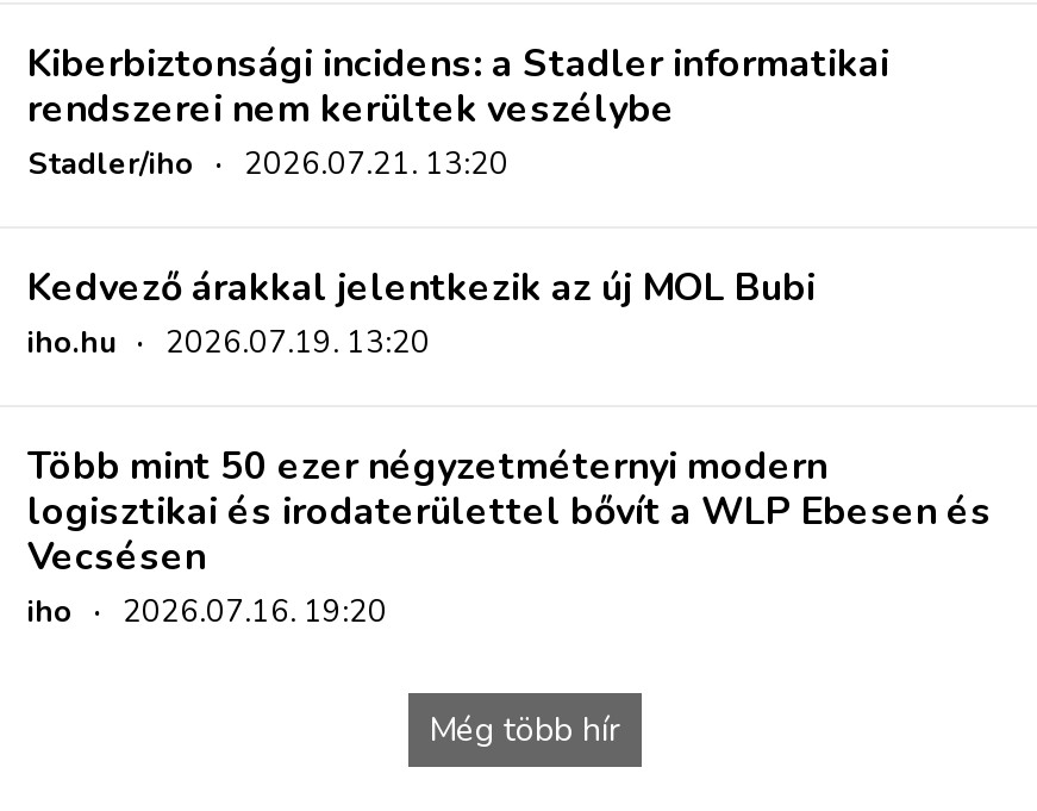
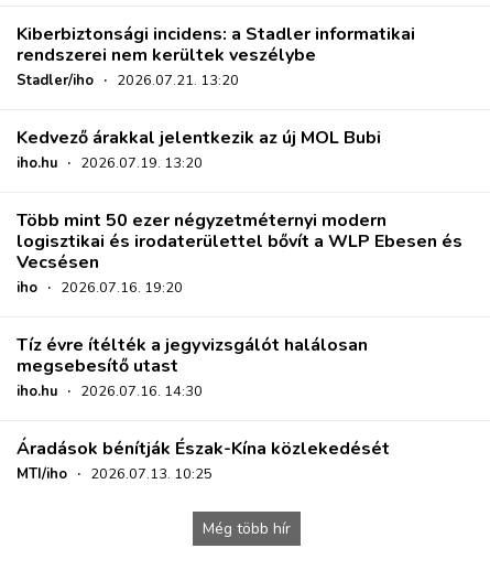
+ Tíz évre ítélték a jegyvizsgálót halálosan
+ megsebesítő utast
+ iho.hu · 2026.07.16. 14:30
+ Áradások bénítják Észak-Kína közlekedését
+ MTI/iho · 2026.07.13. 10:25
